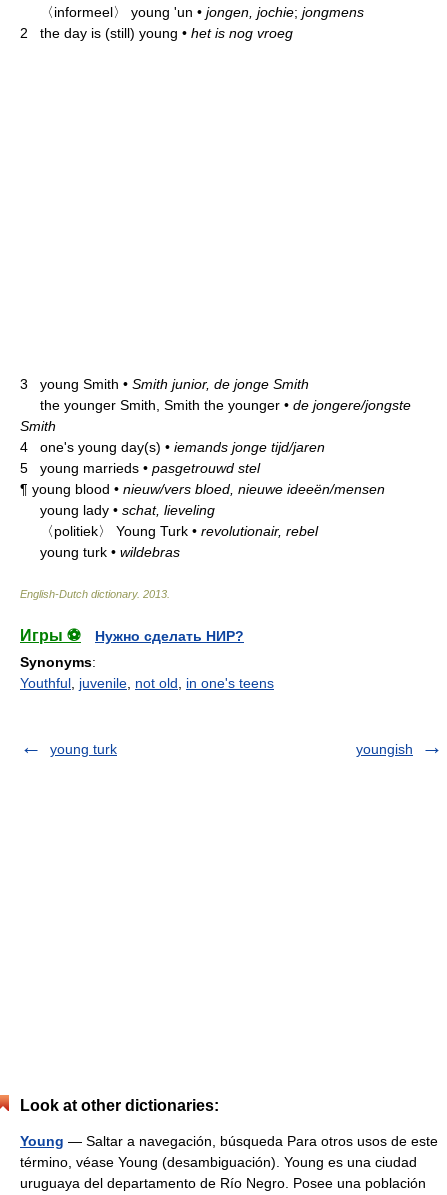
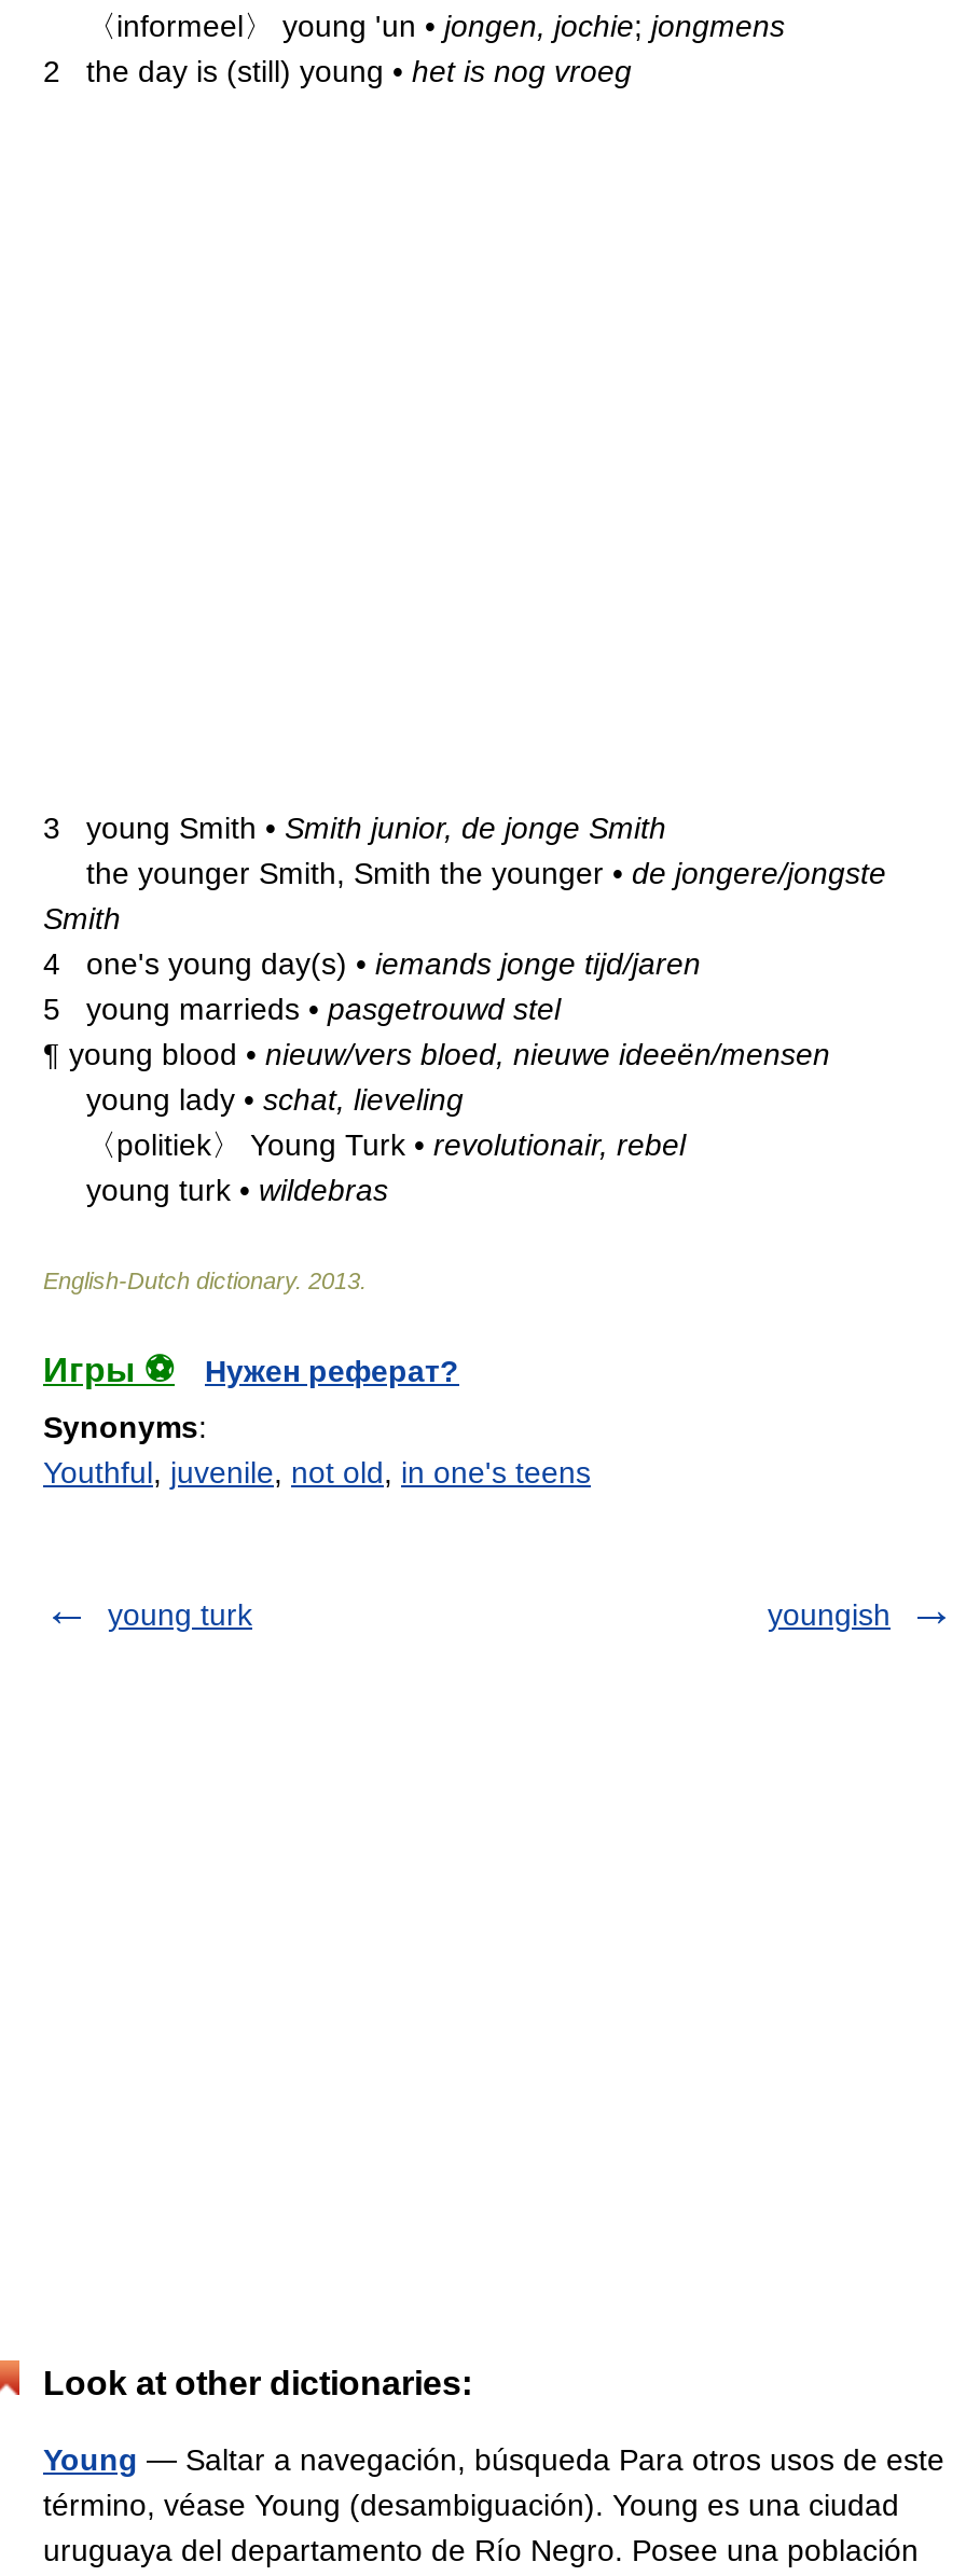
- Нужно сделать НИР?
+ Нужен реферат?
